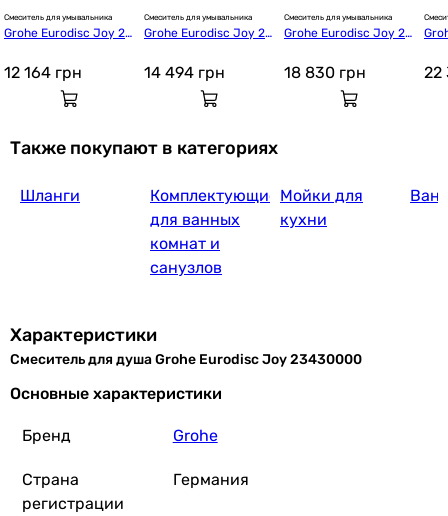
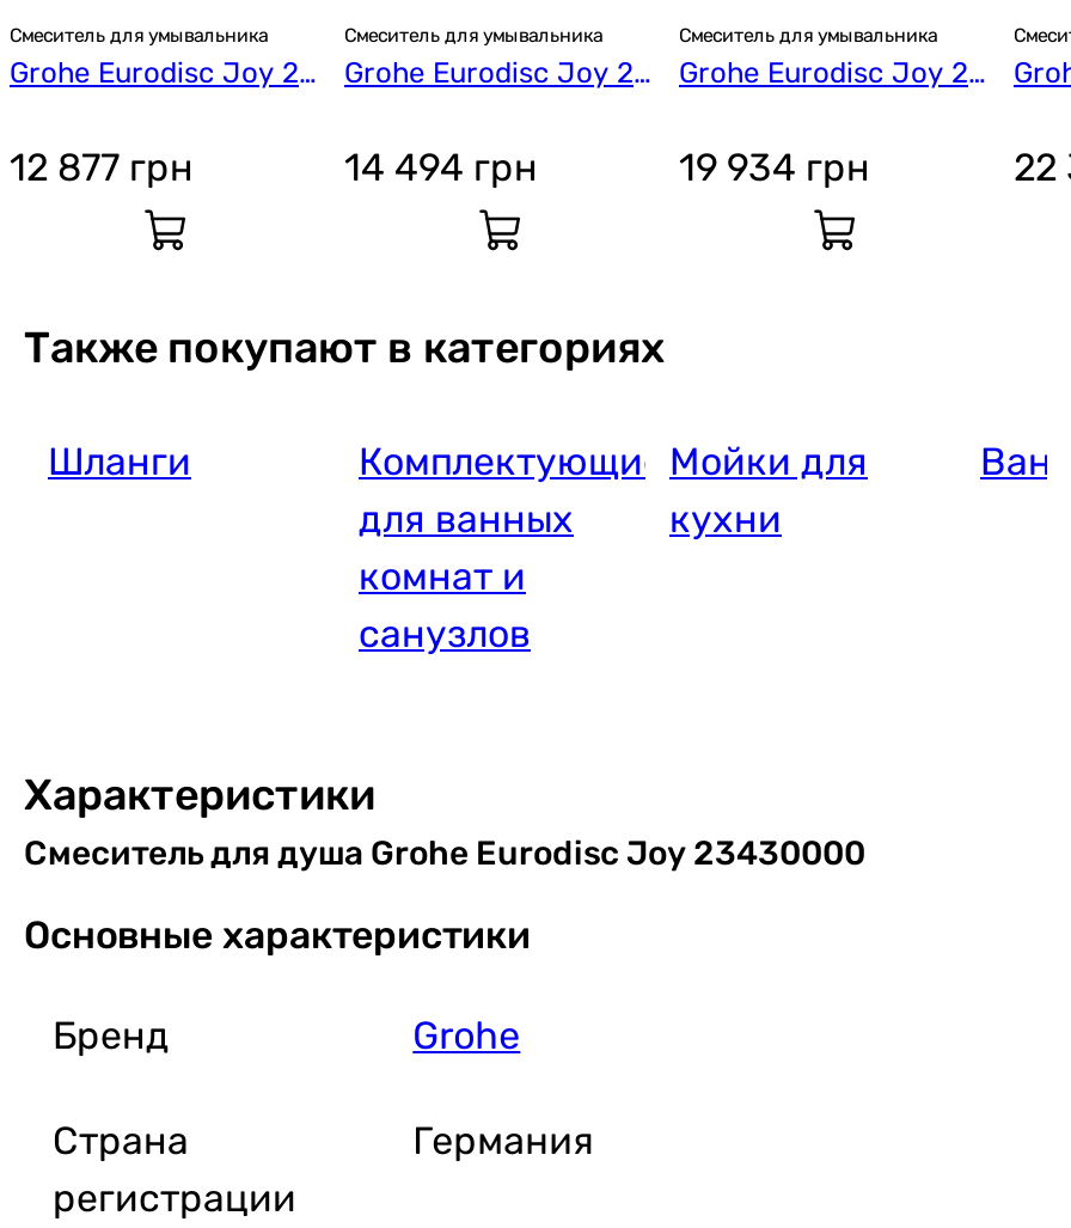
- 12 164 грн
+ 12 877 грн

- 18 830 грн
+ 19 934 грн
